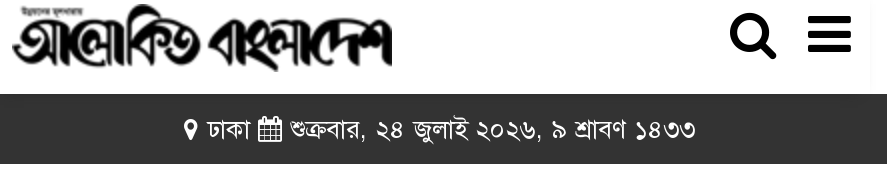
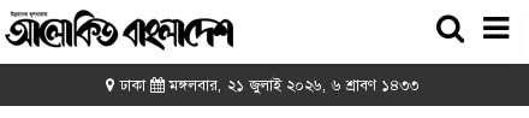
- শুক্রবার, ২৪ জুলাই ২০২৬, ৯ শ্রাবণ ১৪৩৩
+ মঙ্গলবার, ২১ জুলাই ২০২৬, ৬ শ্রাবণ ১৪৩৩
